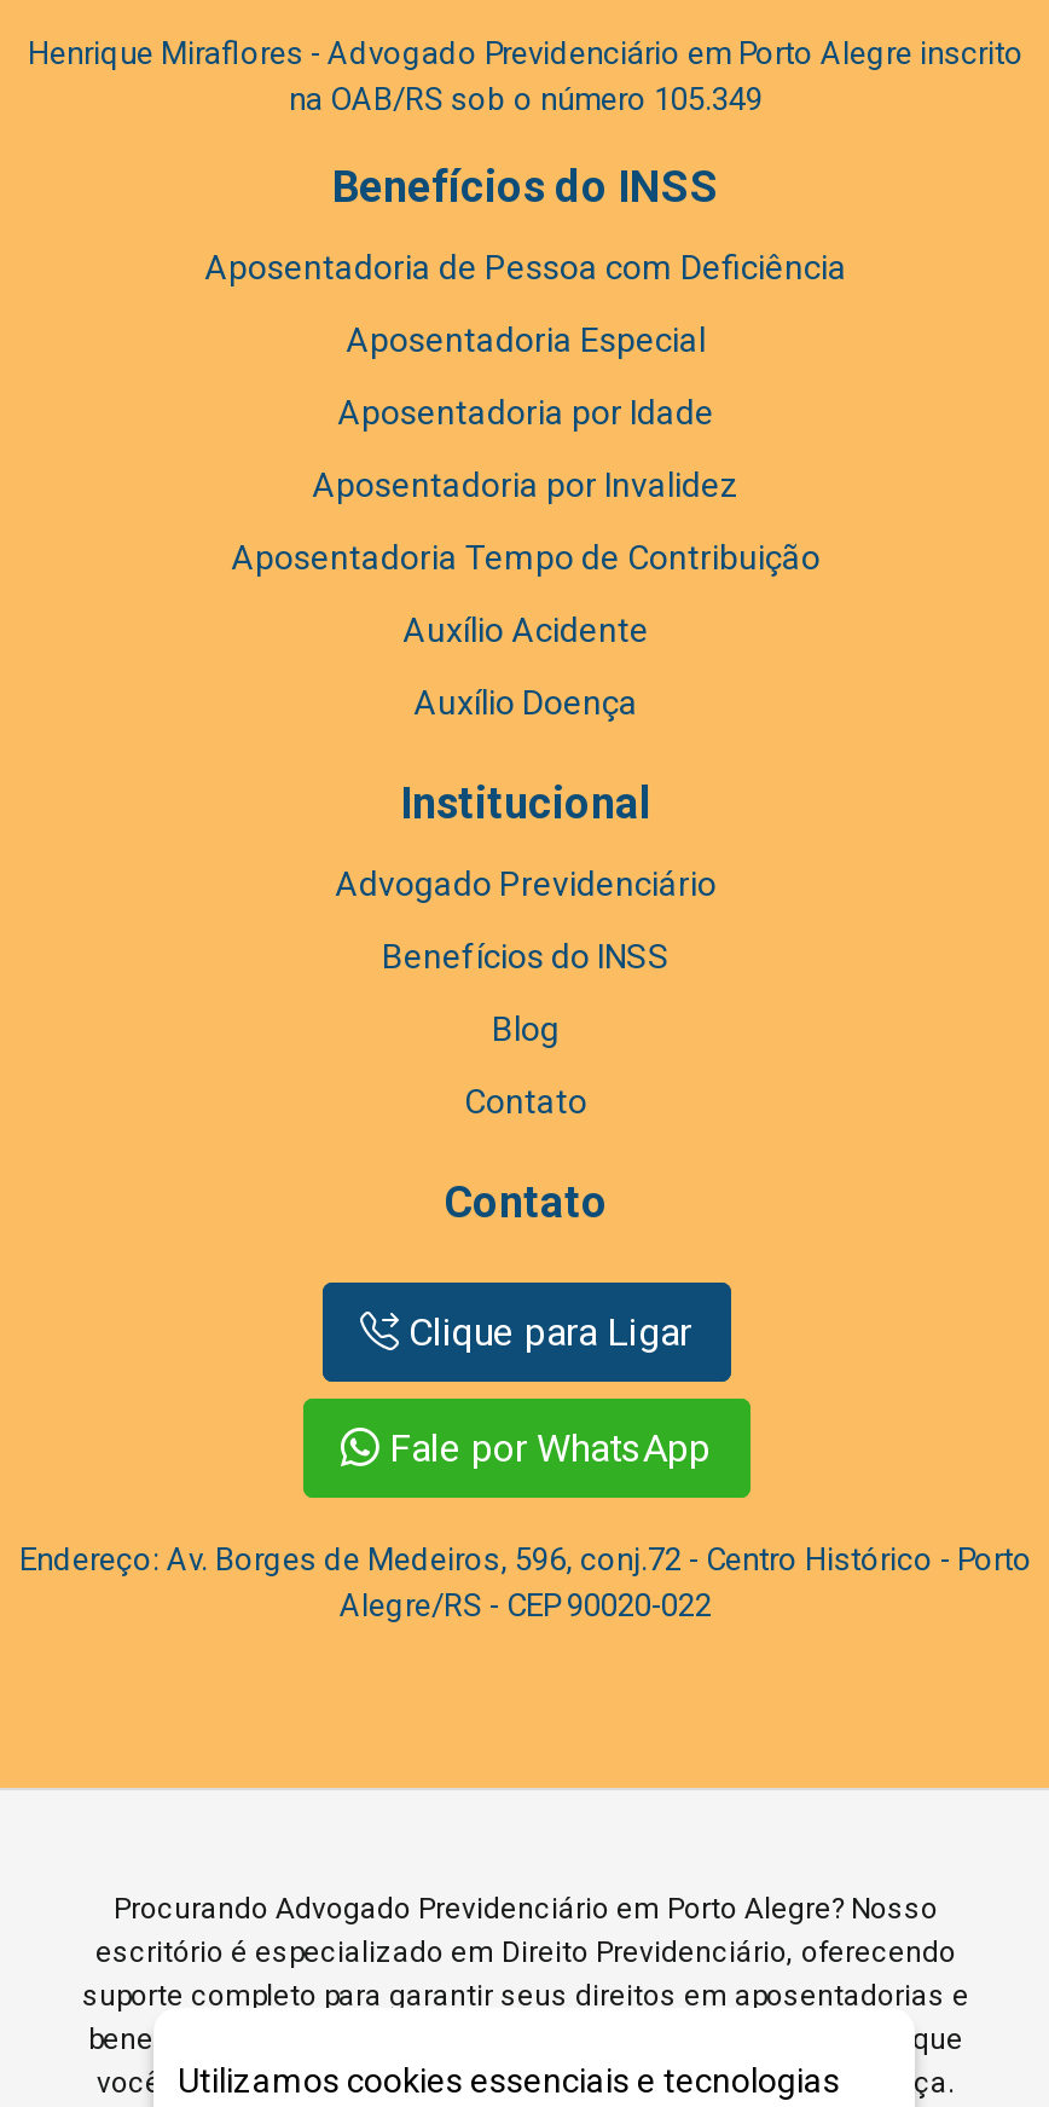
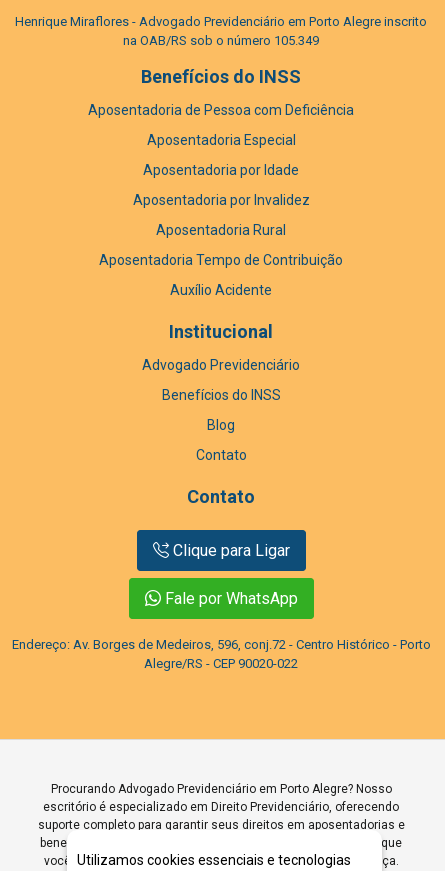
+ Aposentadoria Rural

moved down: Aposentadoria Tempo de Contribuição | Auxílio Acidente

- Auxílio Doença
